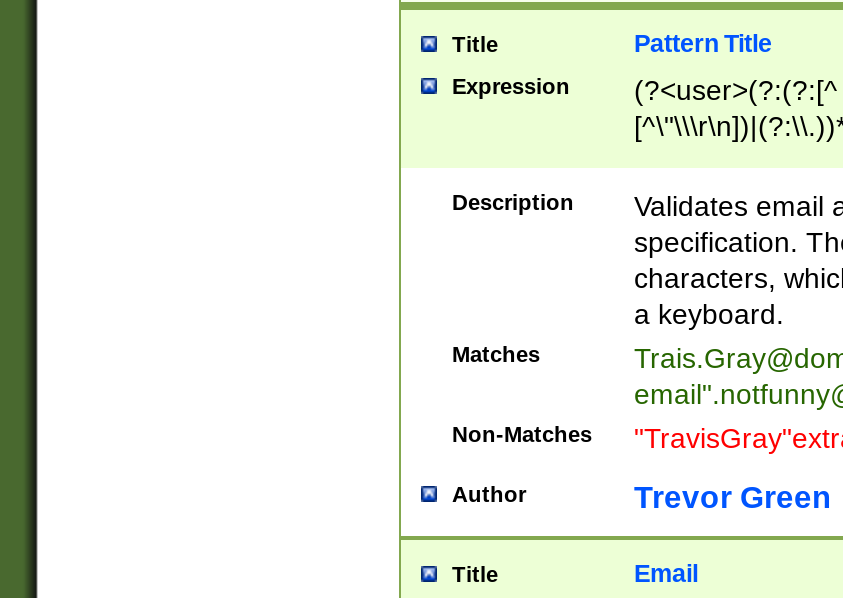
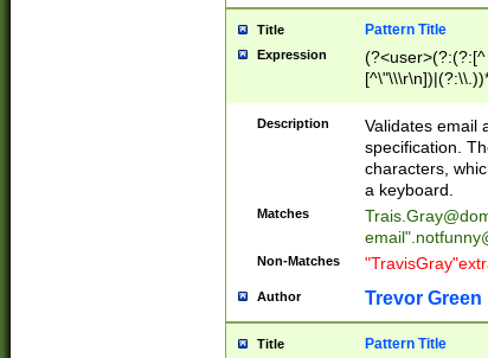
- Email
+ Pattern Title
